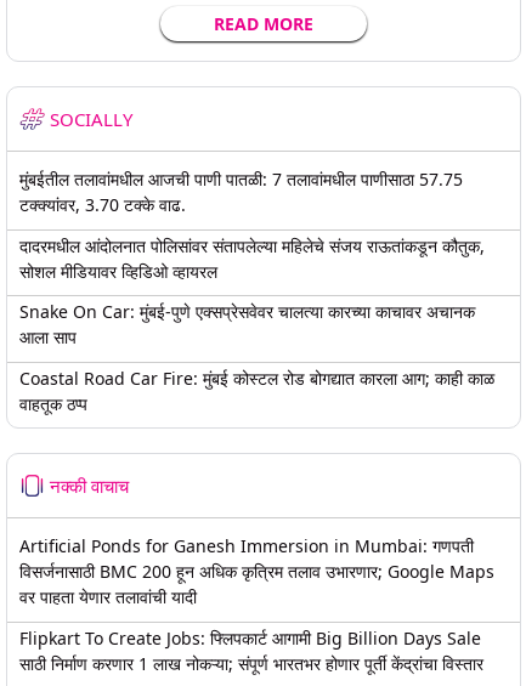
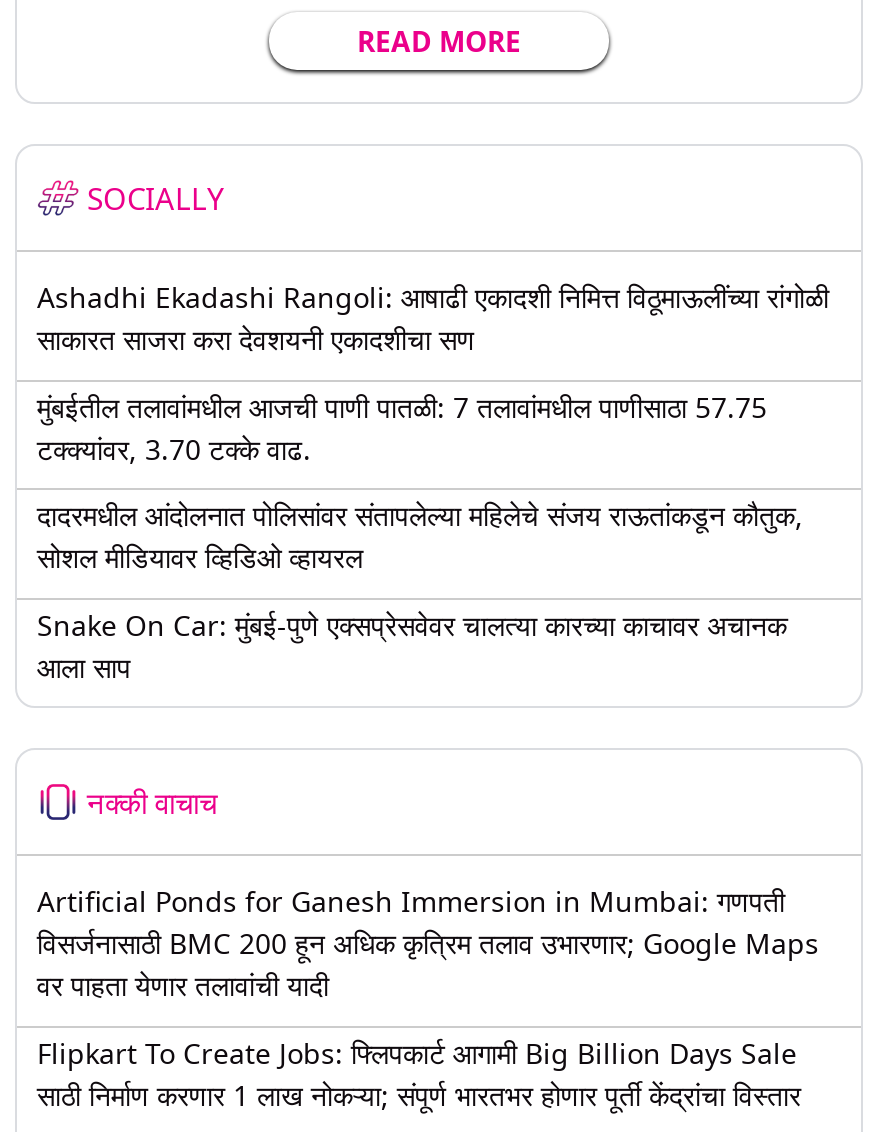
+ Ashadhi Ekadashi Rangoli: आषाढी एकादशी निमित्त विठूमाऊलींच्या रांगोळी
+ साकारत साजरा करा देवशयनी एकादशीचा सण

moved down: मुंबईतील तलावांमधील आजची पाणी पातळी: 7 तलावांमधील पाणीसाठा 57.75 | टक्क्यांवर, 3.70 टक्के वाढ. | दादरमधील आंदोलनात पोलिसांवर संतापलेल्या महिलेचे संजय राऊतांकडून कौतुक, | सोशल मीडियावर व्हिडिओ व्हायरल | Snake On Car: मुंबई-पुणे एक्सप्रेसवेवर चालत्या कारच्या काचावर अचानक | आला साप

- Coastal Road Car Fire: मुंबई कोस्टल रोड बोगद्यात कारला आग; काही काळ
- वाहतूक ठप्प
